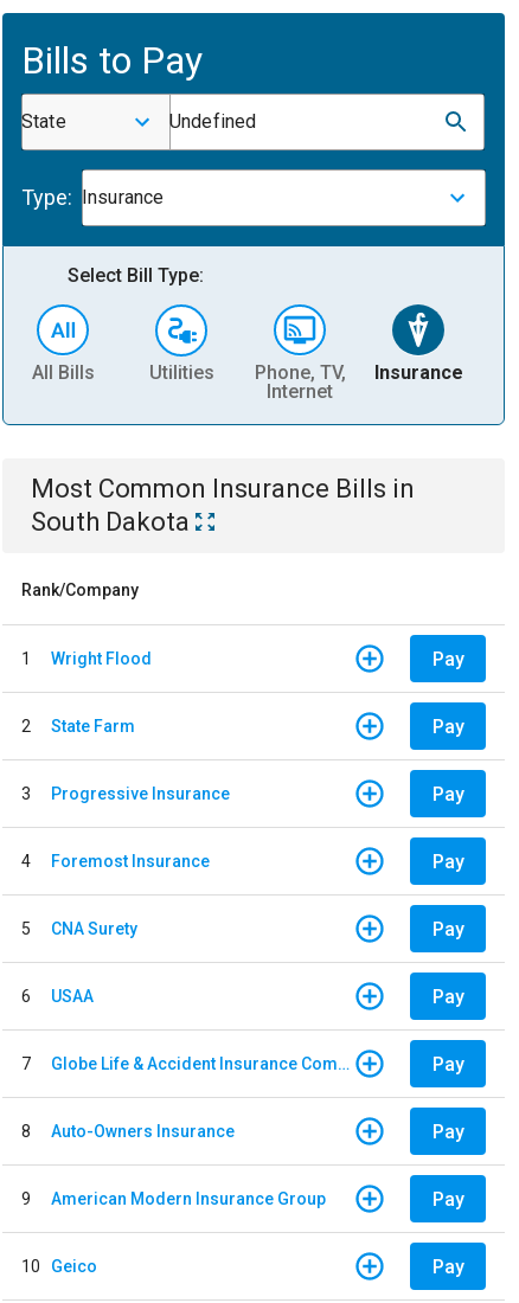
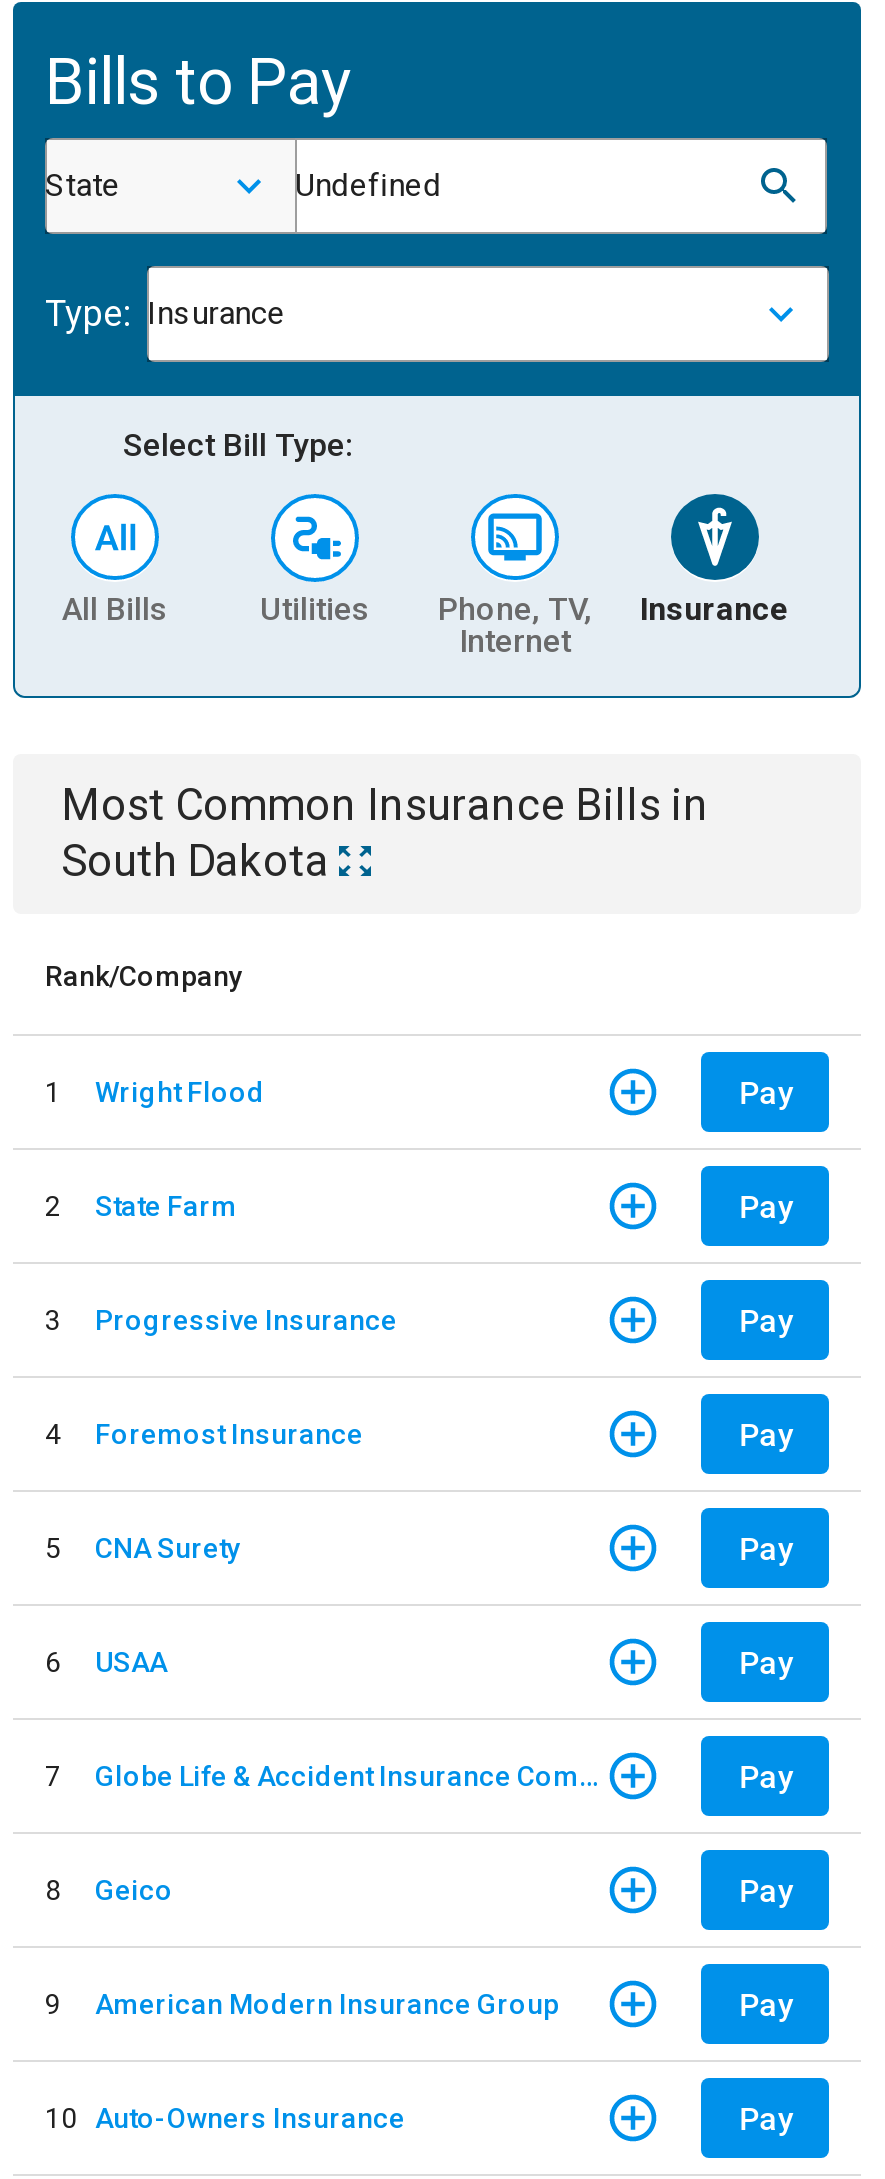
- Auto-Owners Insurance
+ Geico

- 10 Geico
+ 10 Auto-Owners Insurance
